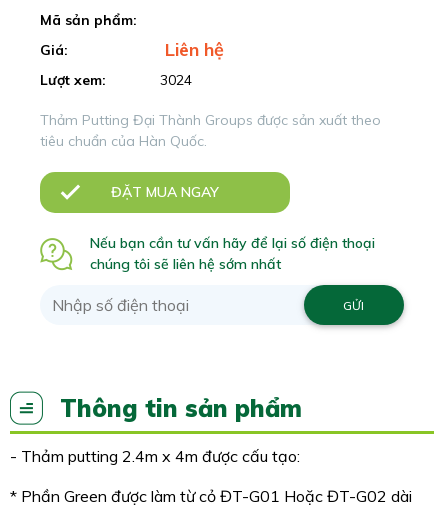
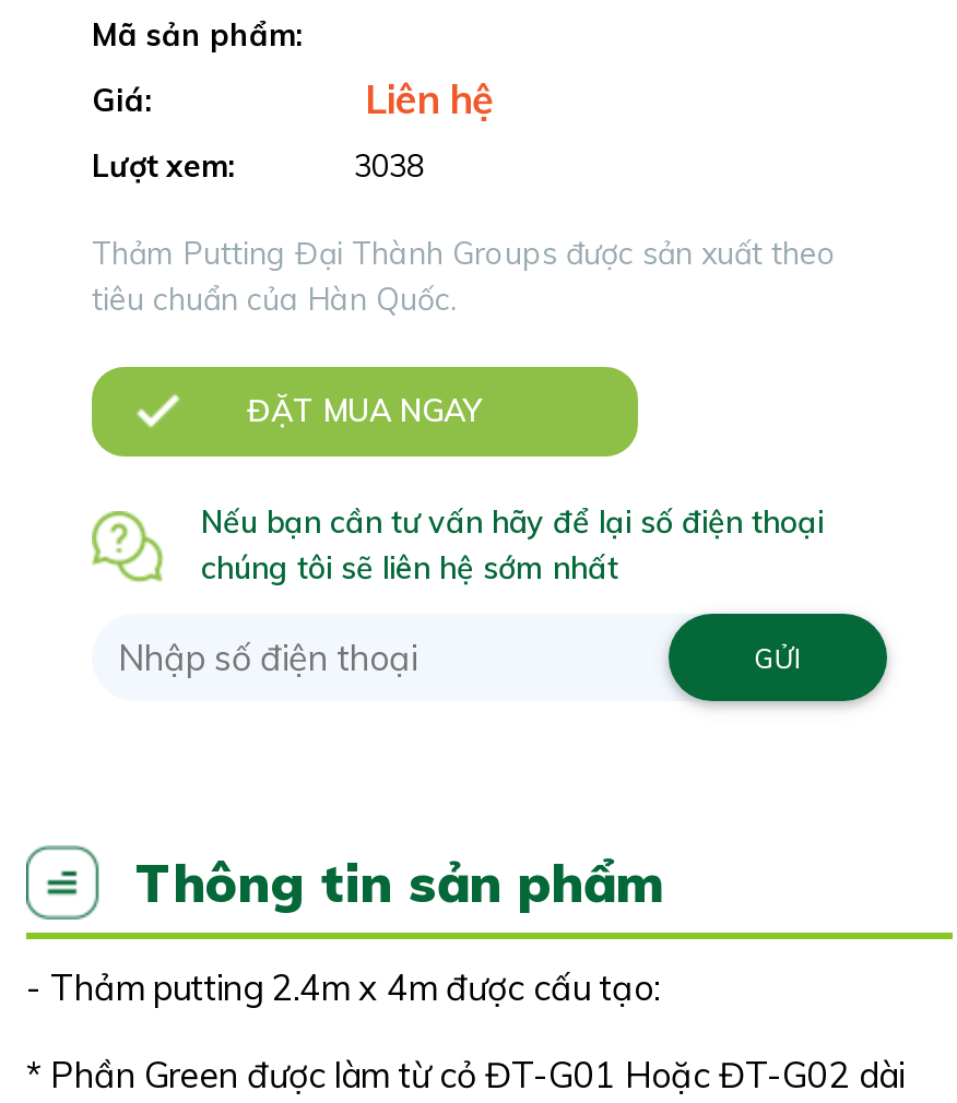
- 3024
+ 3038
